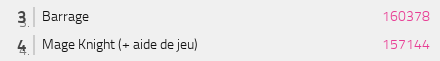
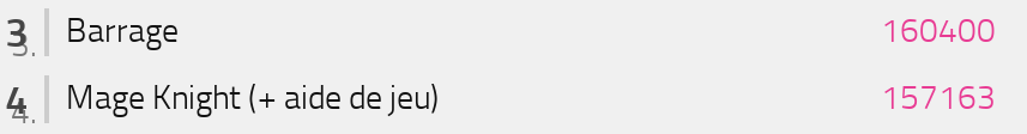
- 160378
+ 160400

- 157144
+ 157163
